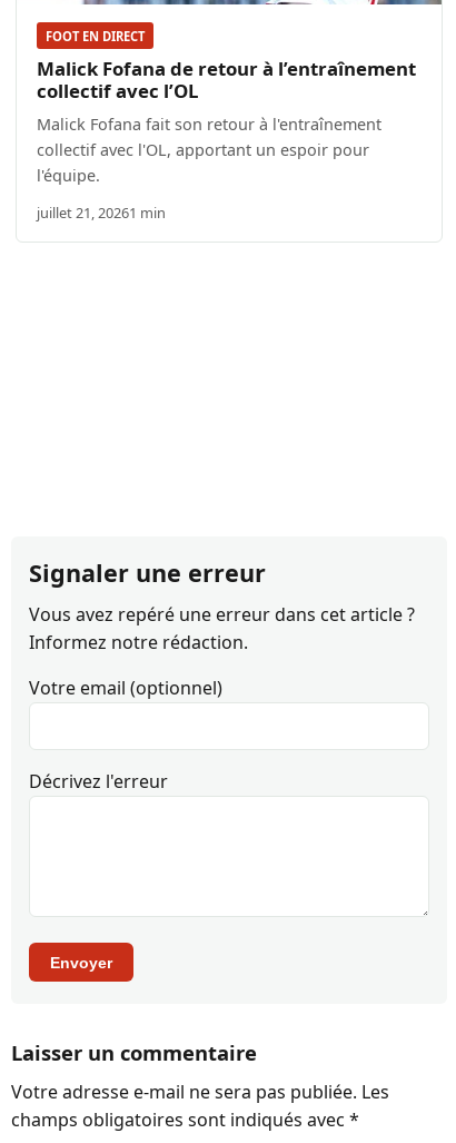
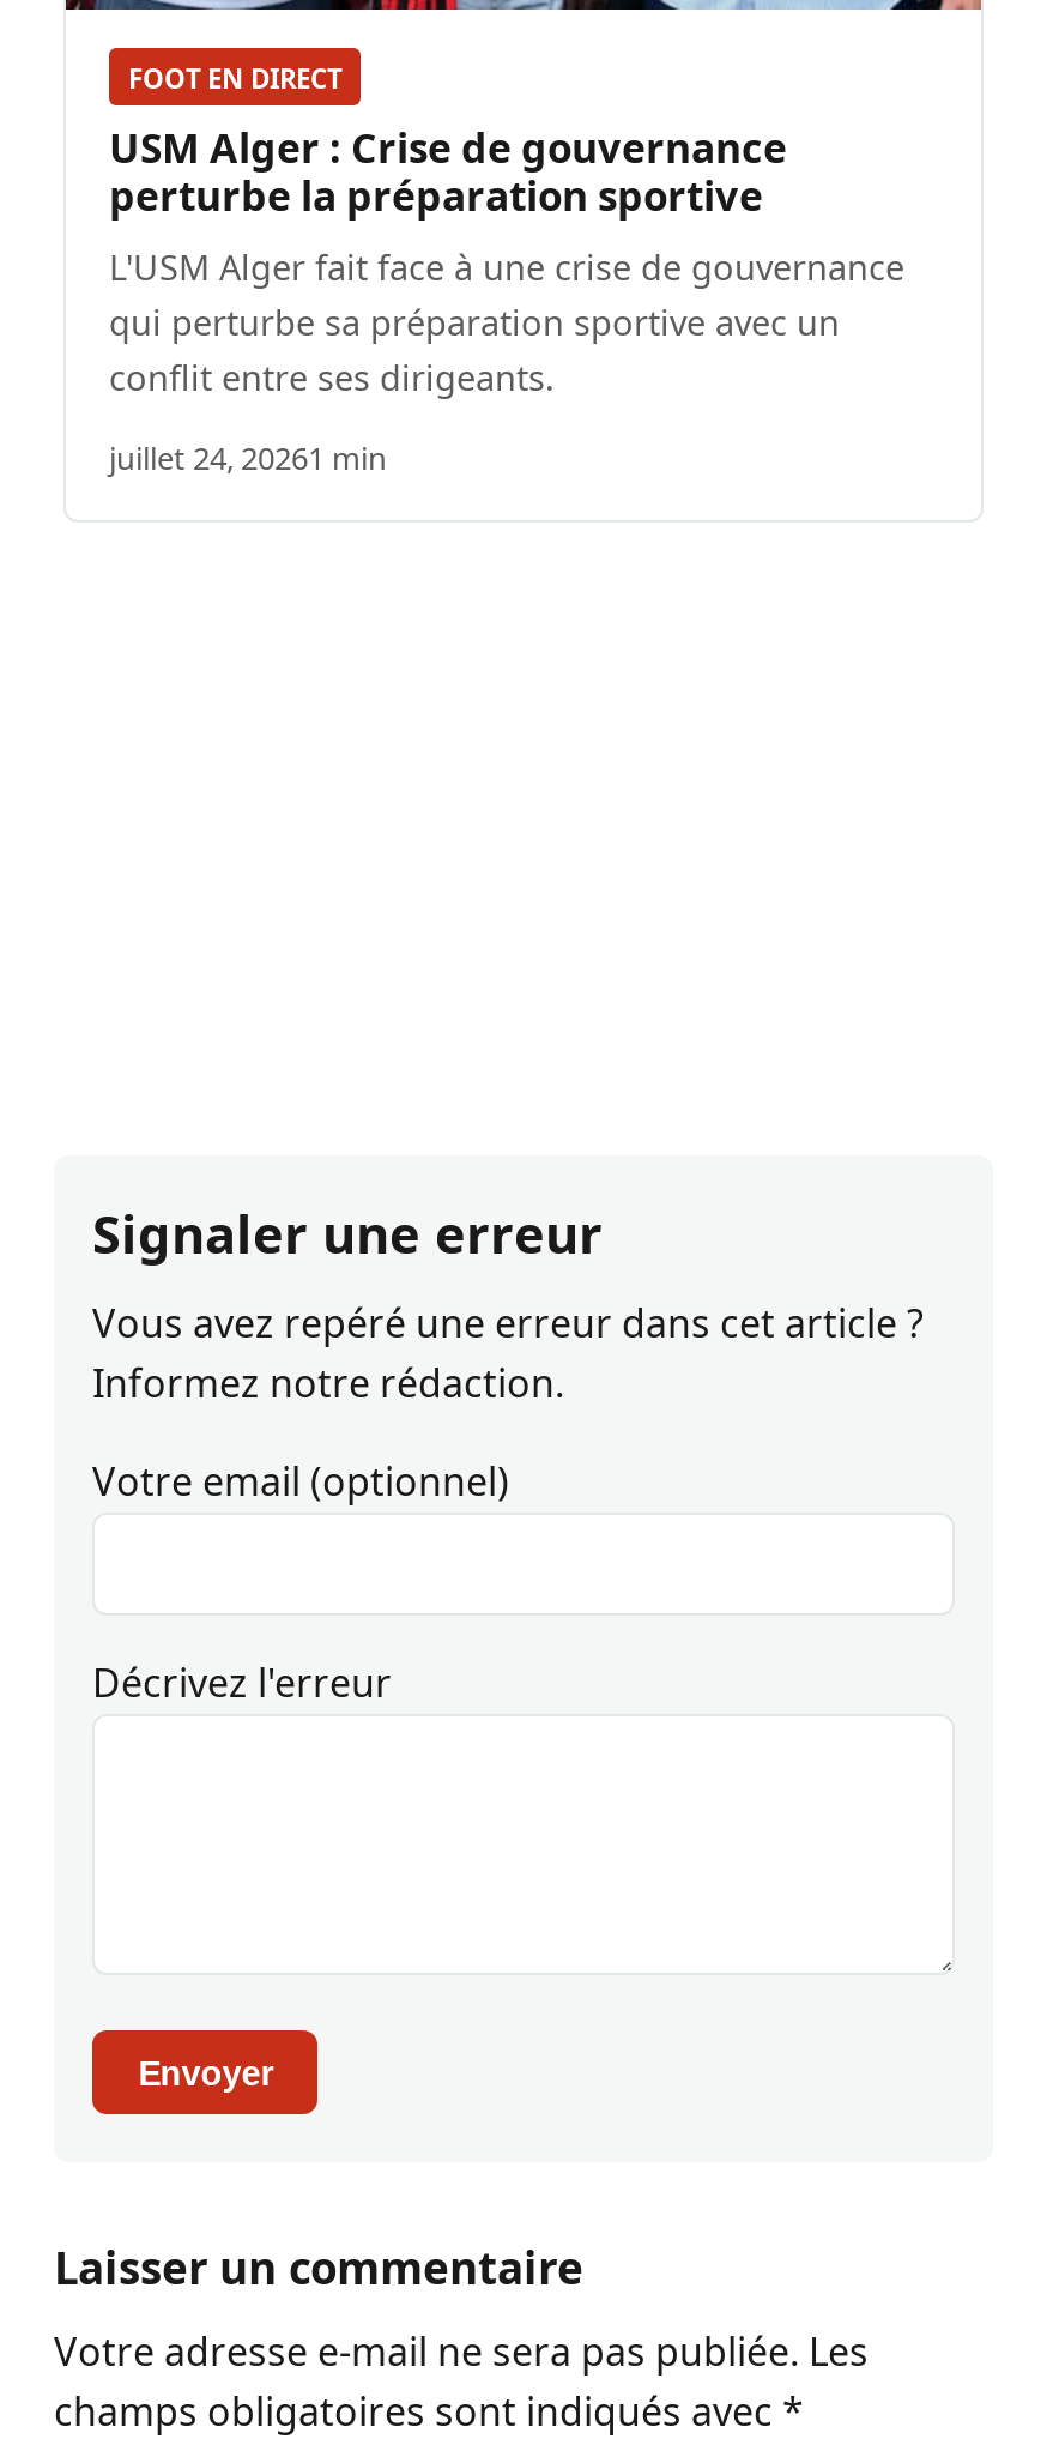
- Malick Fofana de retour à l’entraînement
- collectif avec l’OL
- Malick Fofana fait son retour à l'entraînement
- collectif avec l'OL, apportant un espoir pour
- l'équipe.
+ USM Alger : Crise de gouvernance
+ perturbe la préparation sportive
+ L'USM Alger fait face à une crise de gouvernance
+ qui perturbe sa préparation sportive avec un
+ conflit entre ses dirigeants.

- juillet 21, 20261 min
+ juillet 24, 20261 min
